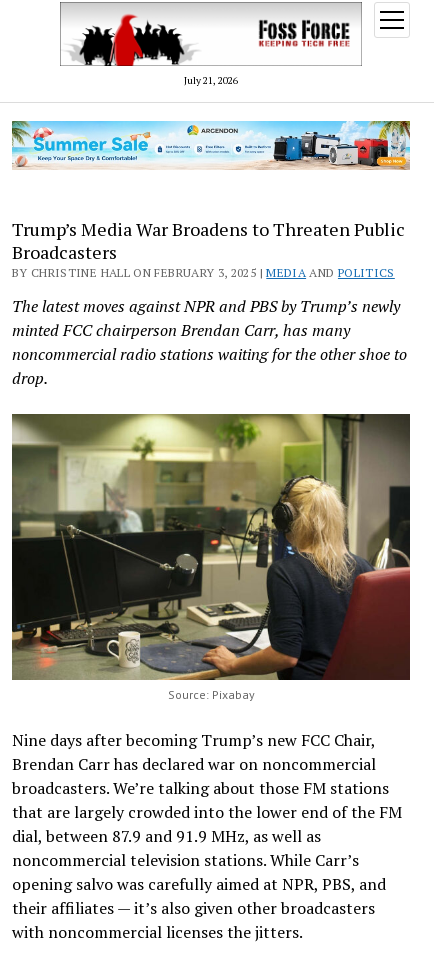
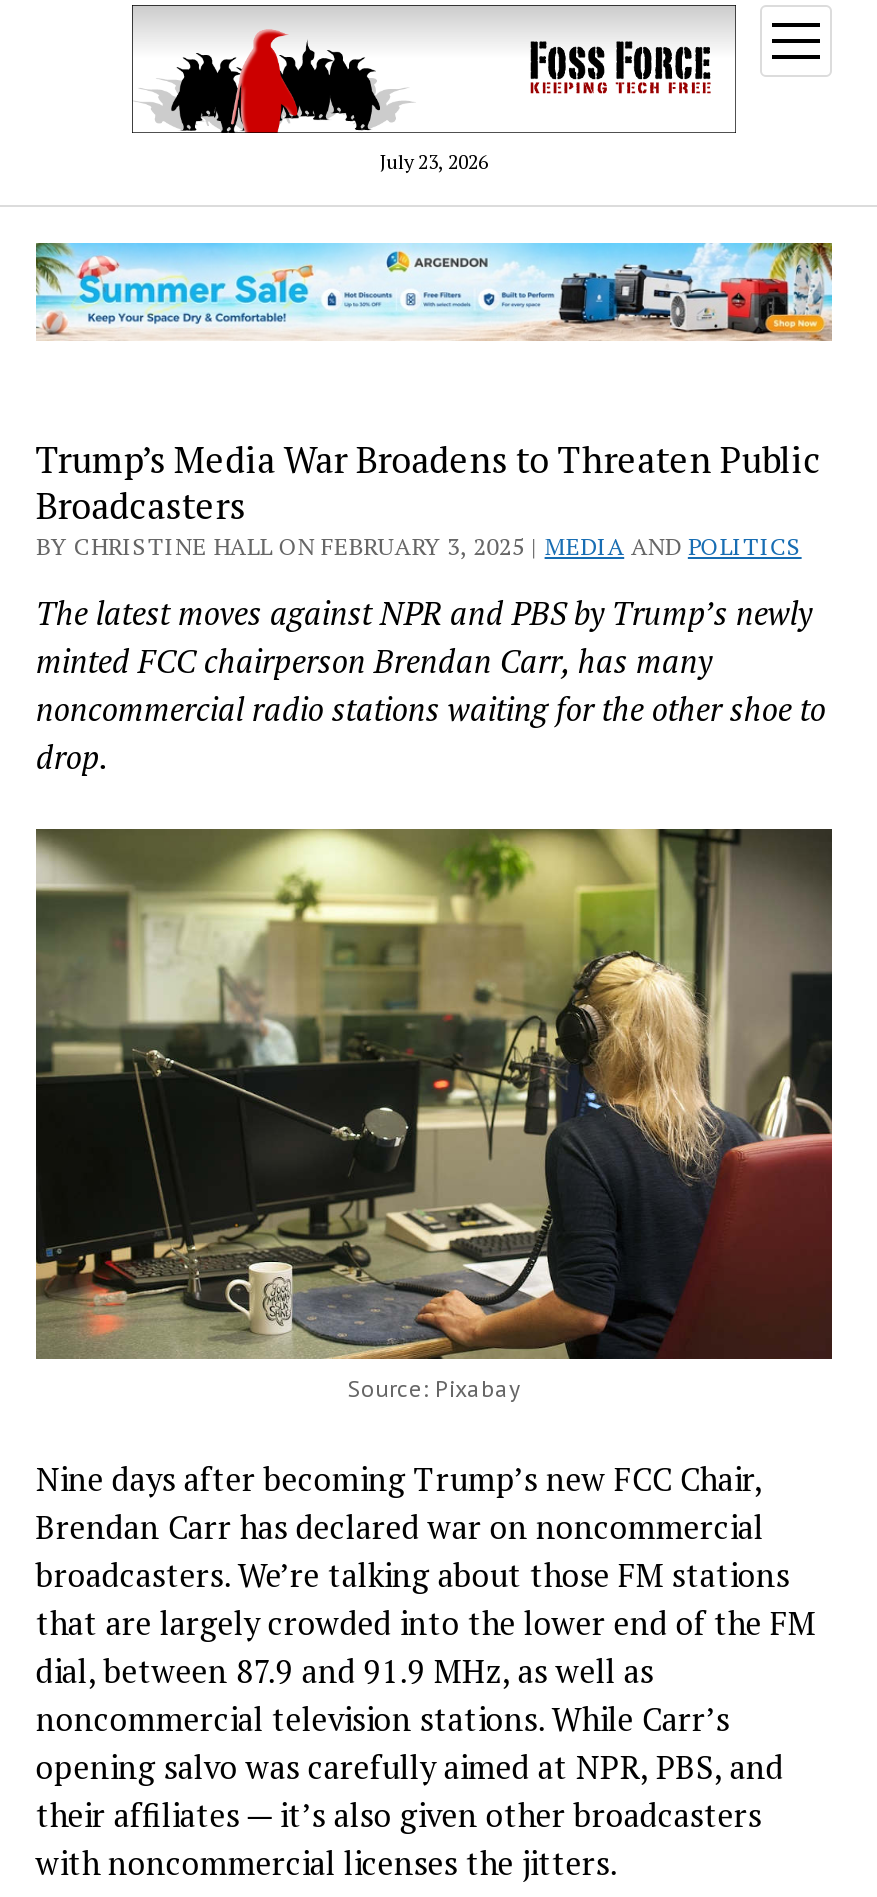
- July 21, 2026
+ July 23, 2026
